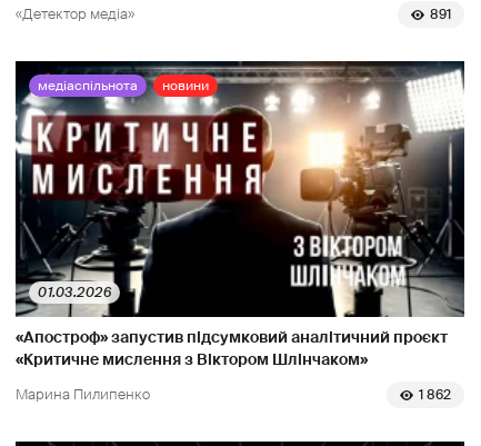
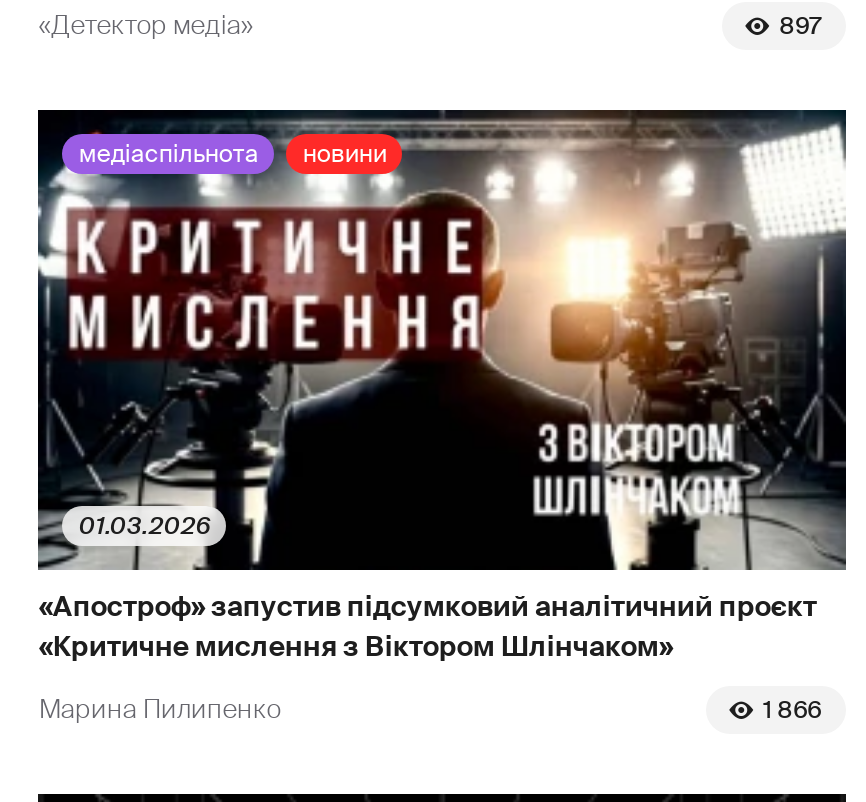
- 891
+ 897

- 1 862
+ 1 866
